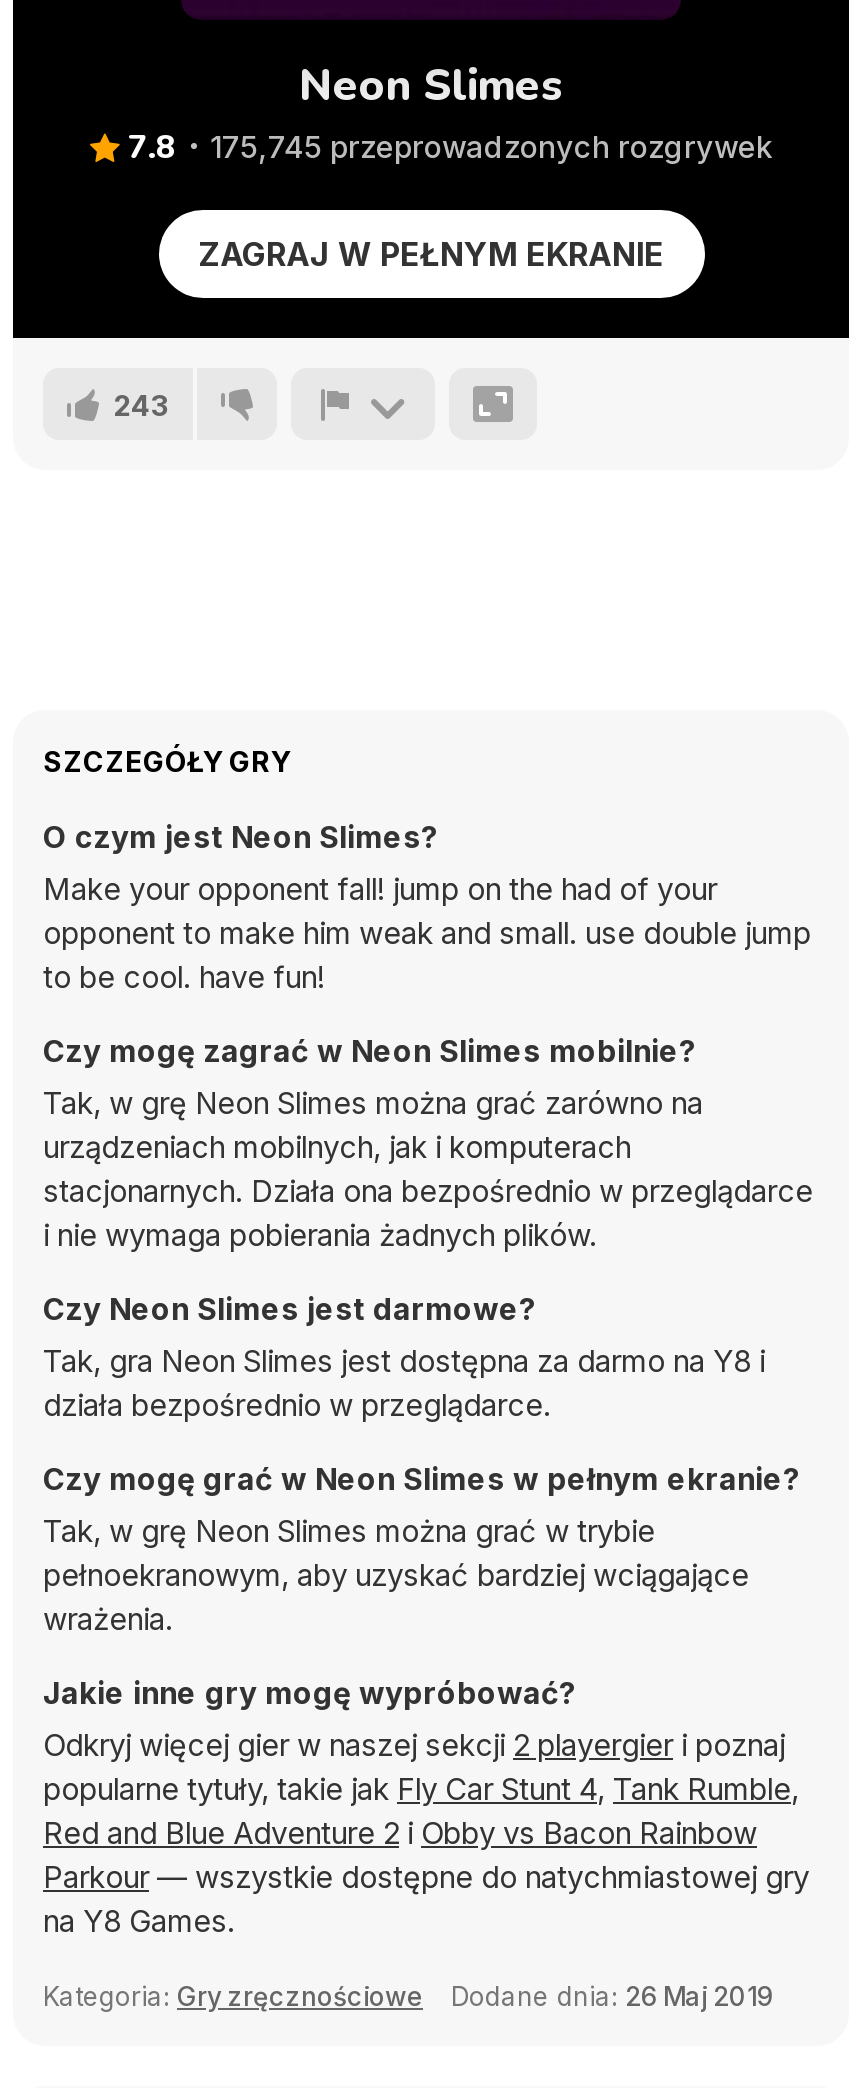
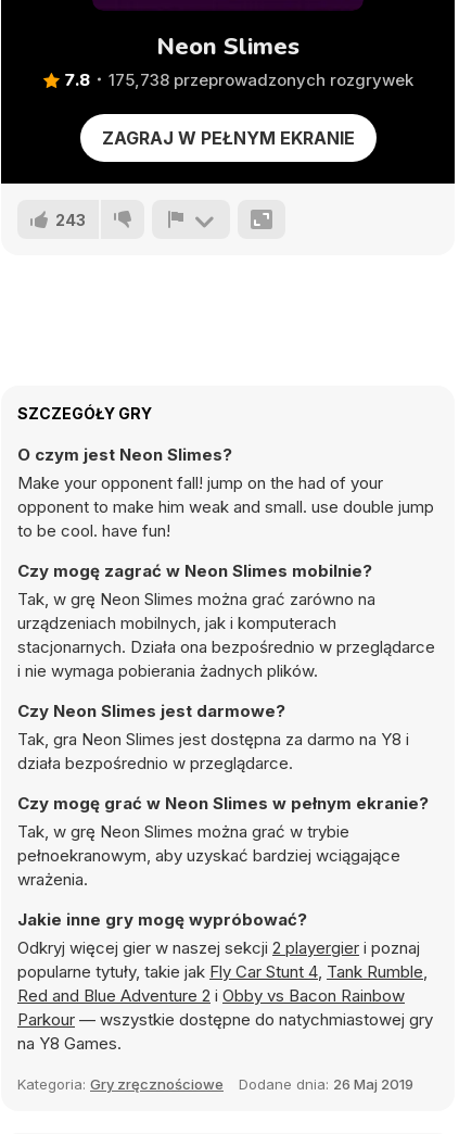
- 175,745 przeprowadzonych rozgrywek
+ 175,738 przeprowadzonych rozgrywek
